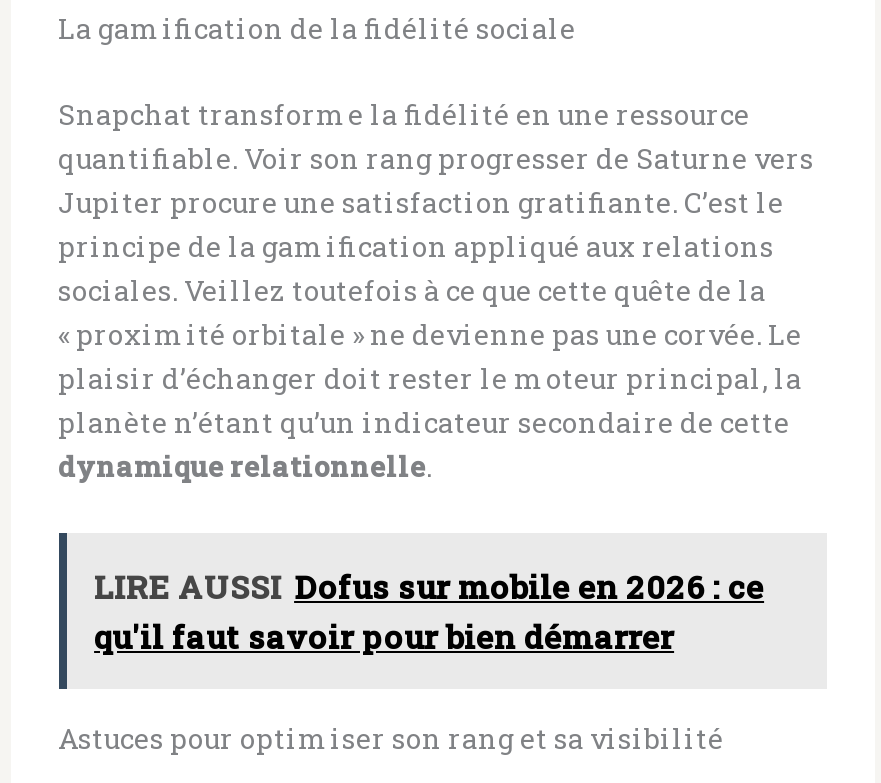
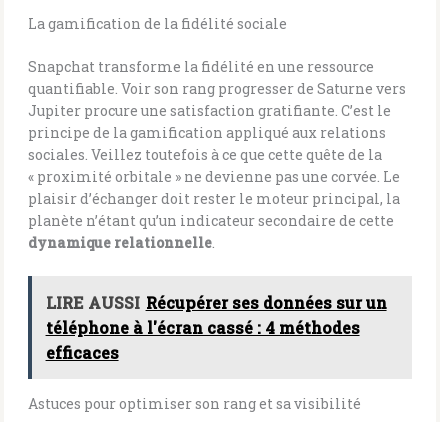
- LIRE AUSSI Dofus sur mobile en 2026 : ce
- qu'il faut savoir pour bien démarrer
+ LIRE AUSSI Récupérer ses données sur un
+ téléphone à l'écran cassé : 4 méthodes
+ efficaces
